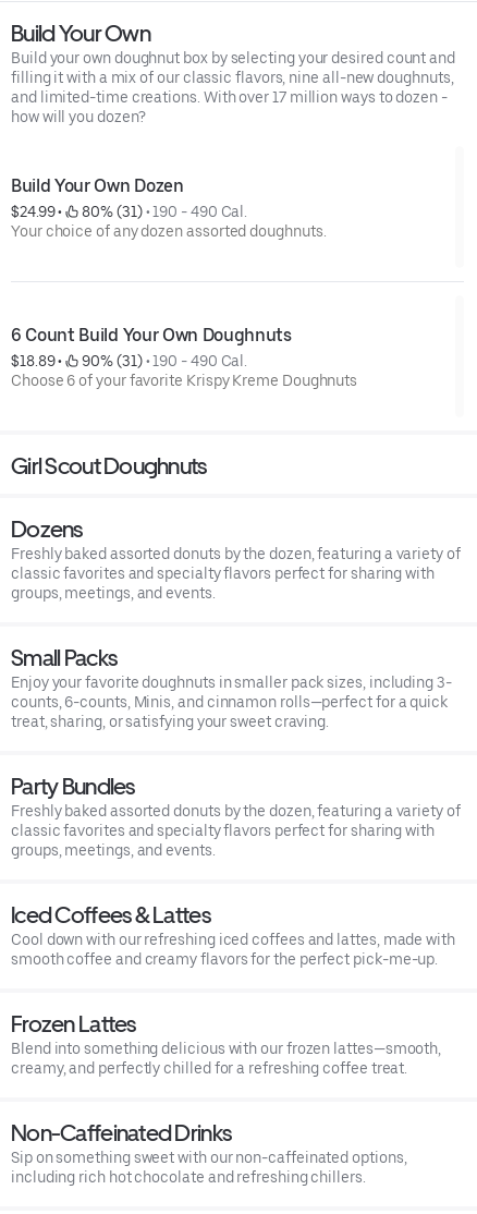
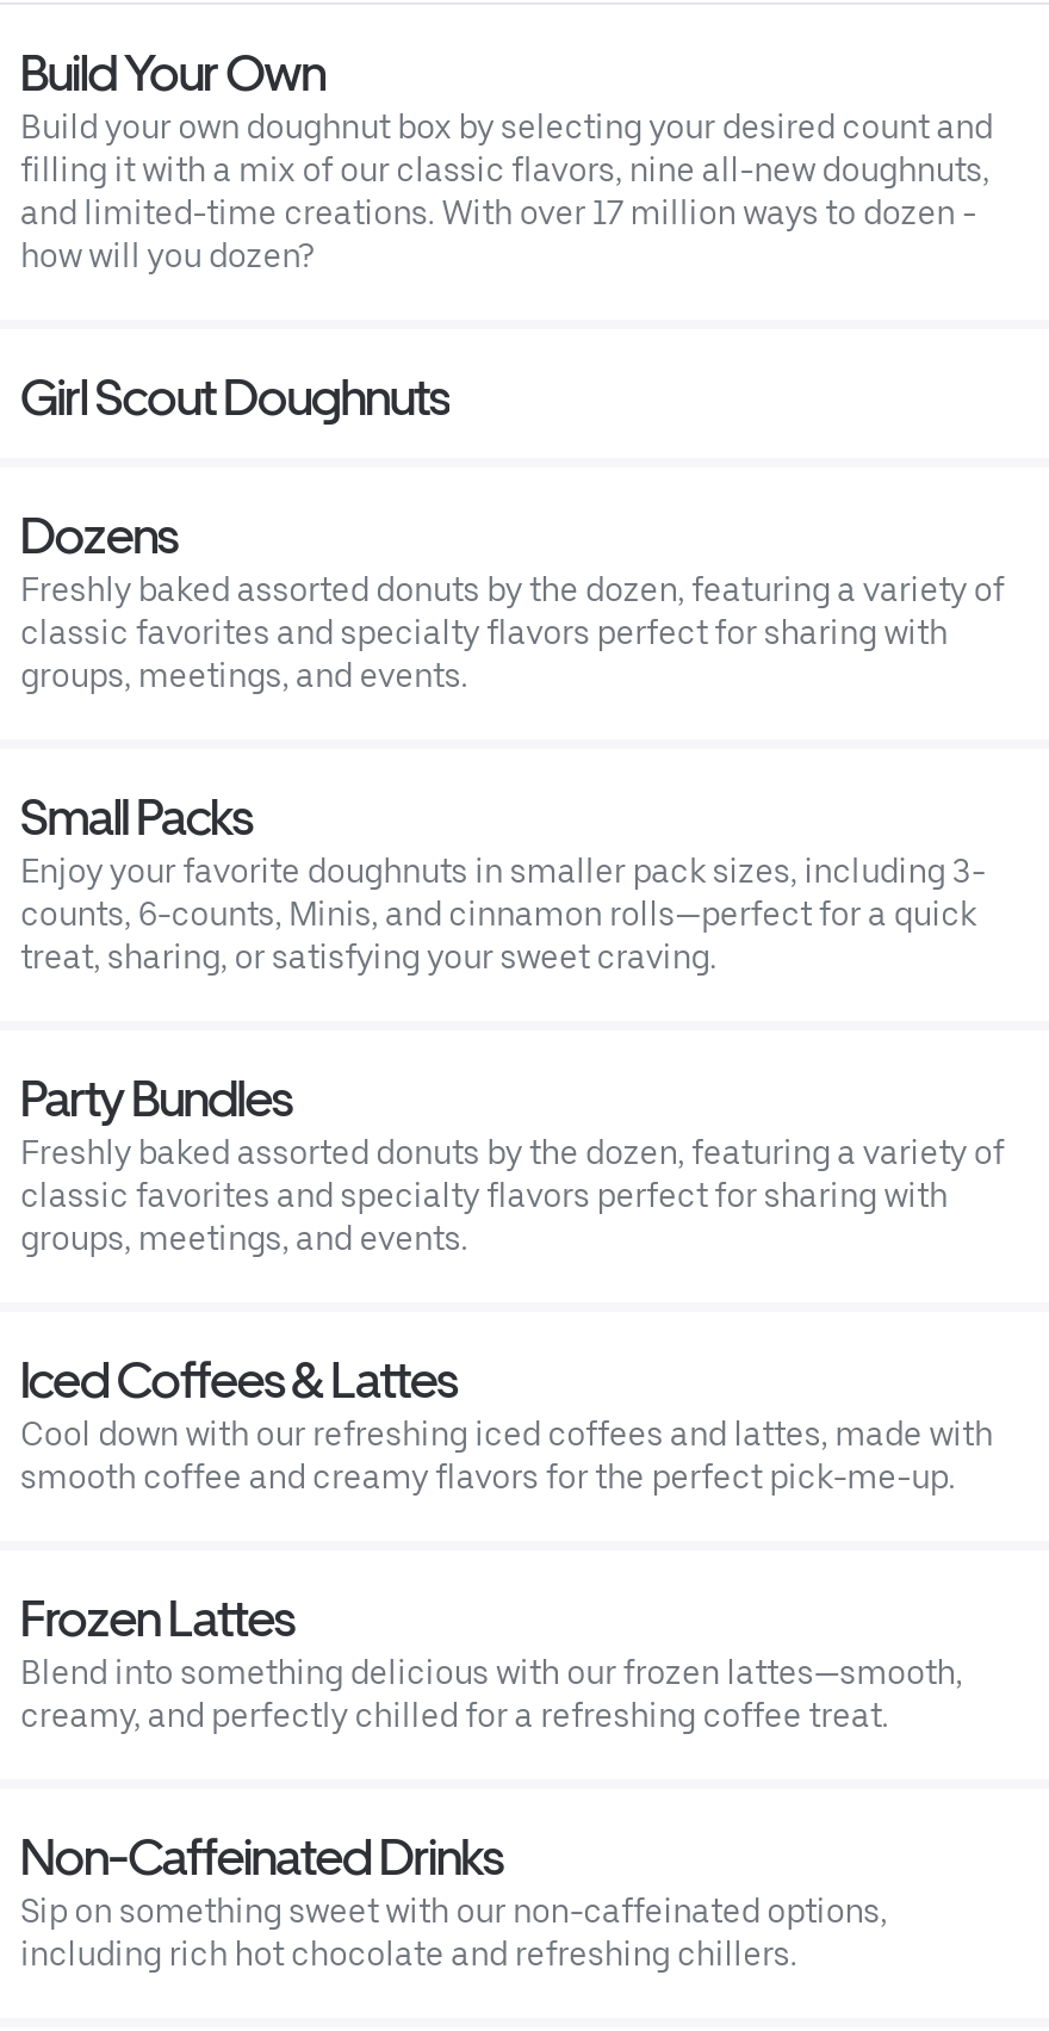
- Build Your Own Dozen
- $24.99 •
- 80% (31) • 190 - 490 Cal.
- Your choice of any dozen assorted doughnuts.

- 6 Count Build Your Own Doughnuts
- $18.89 •
- 90% (31) • 190 - 490 Cal.
- Choose 6 of your favorite Krispy Kreme Doughnuts
